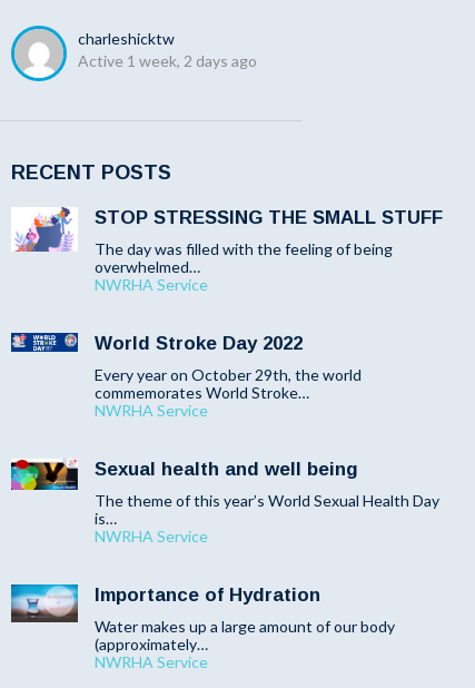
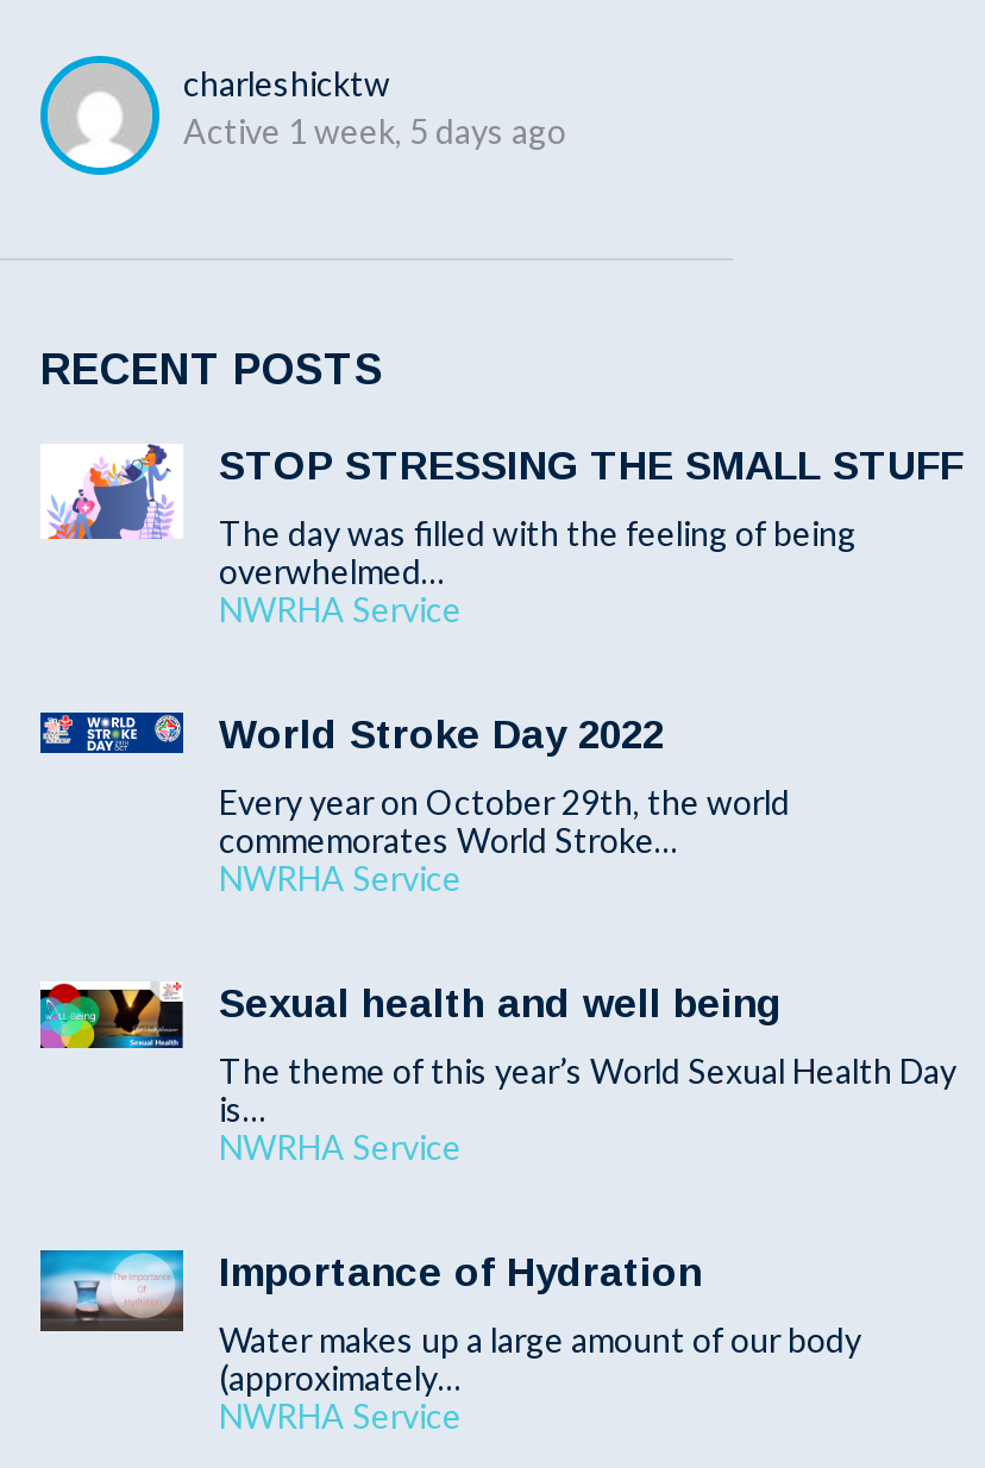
- Active 1 week, 2 days ago
+ Active 1 week, 5 days ago
